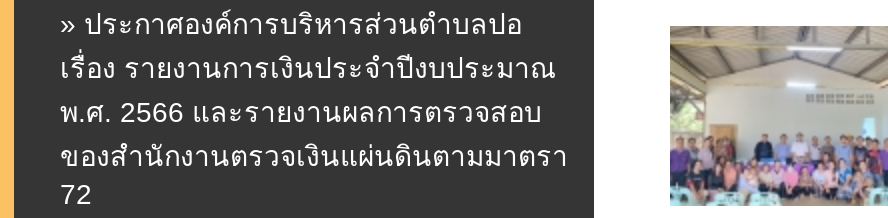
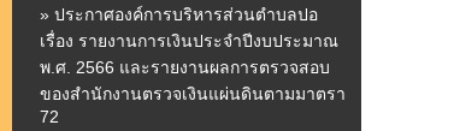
- [image]
